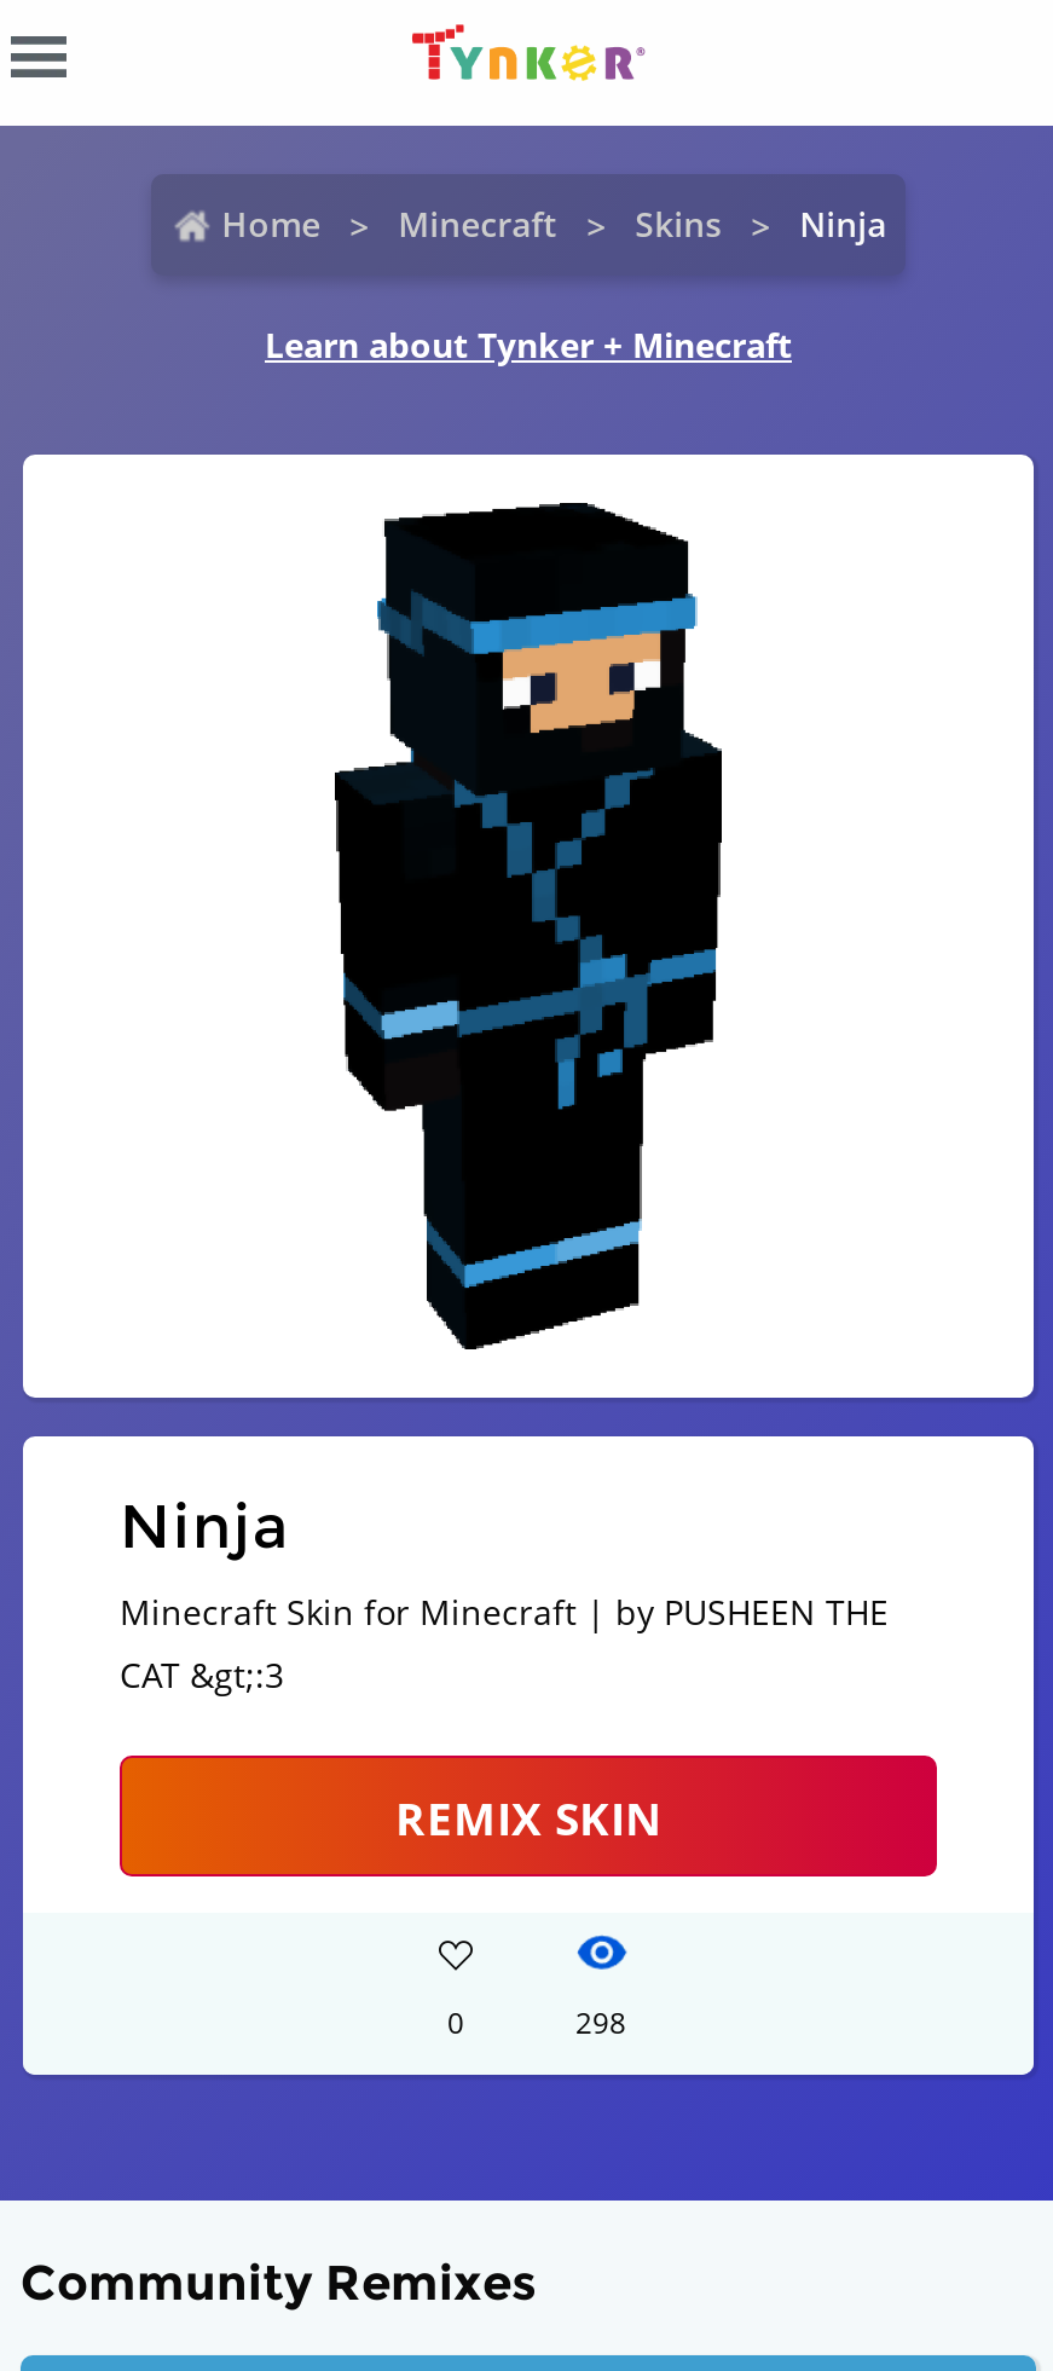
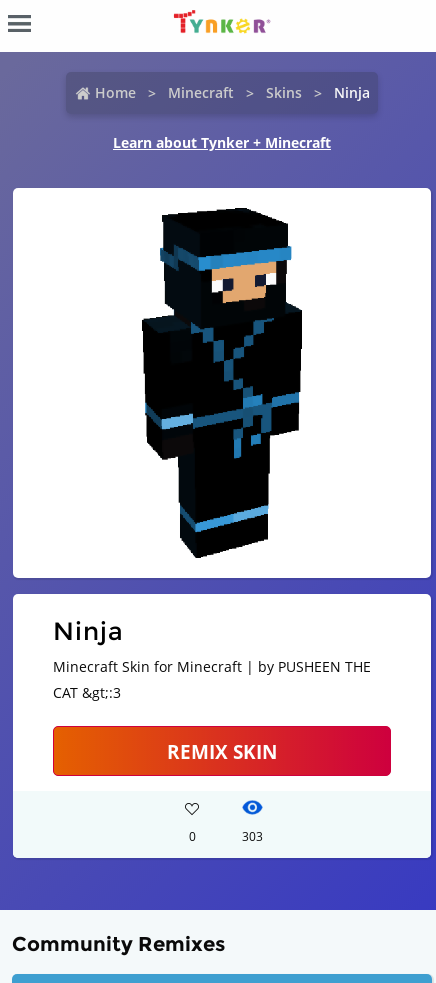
- 298
+ 303
